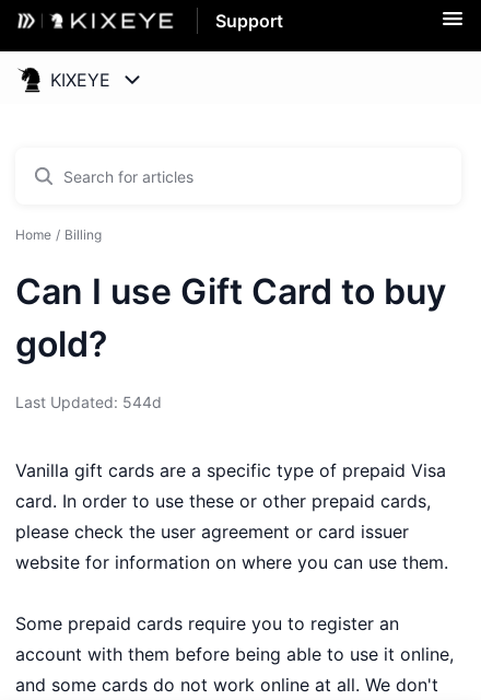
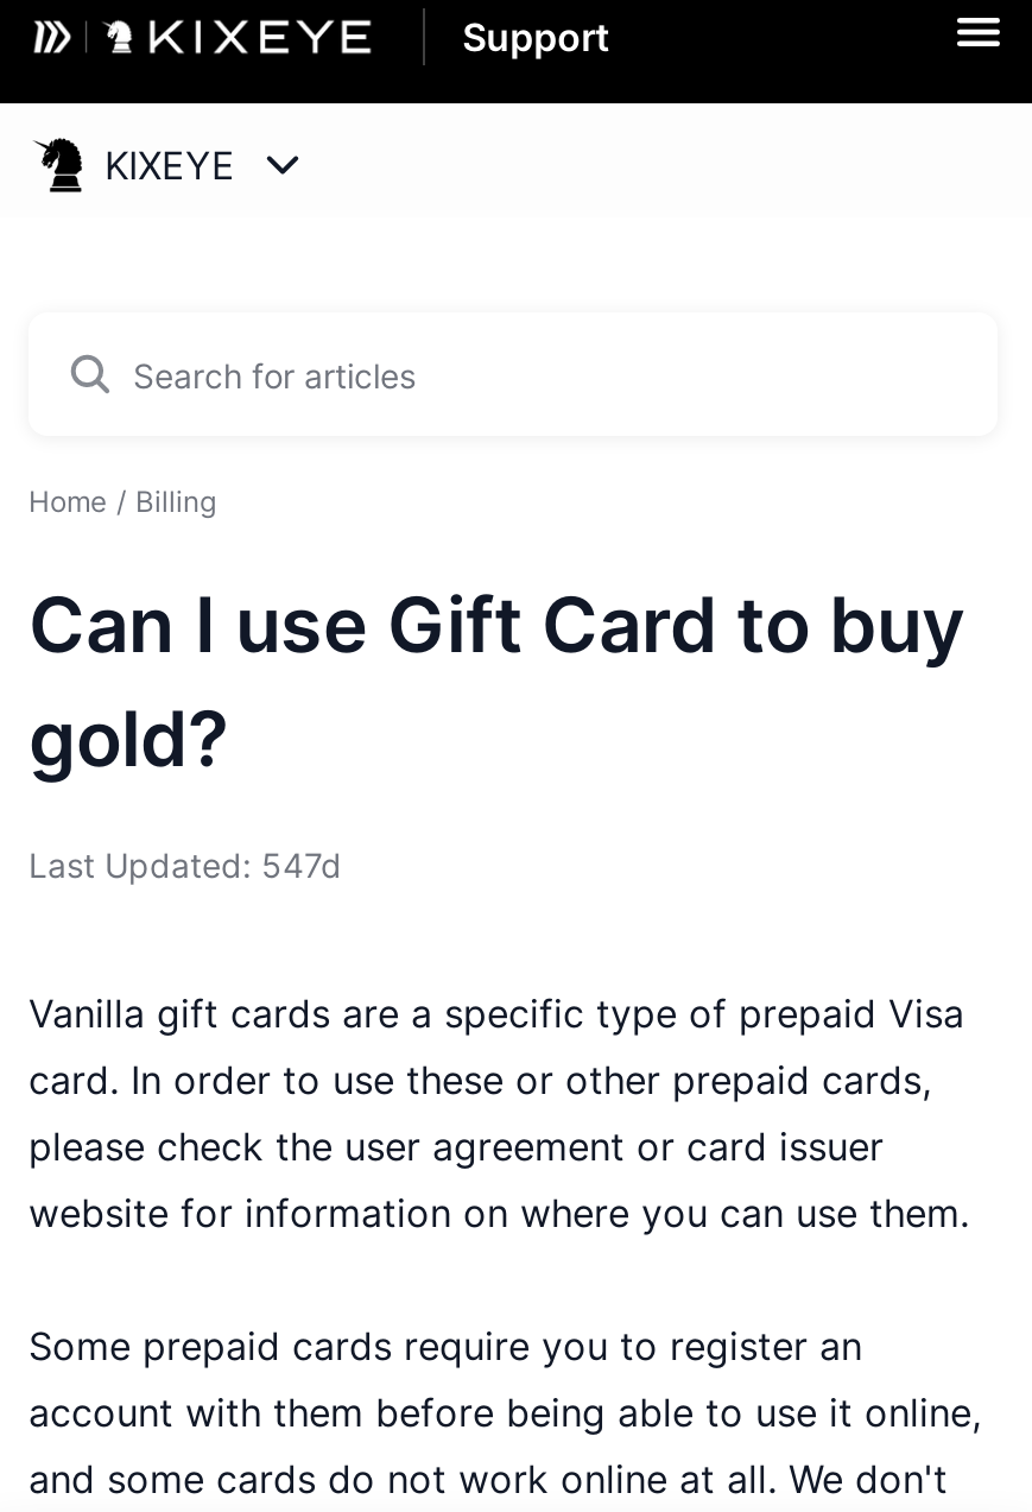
- Last Updated: 544d
+ Last Updated: 547d
